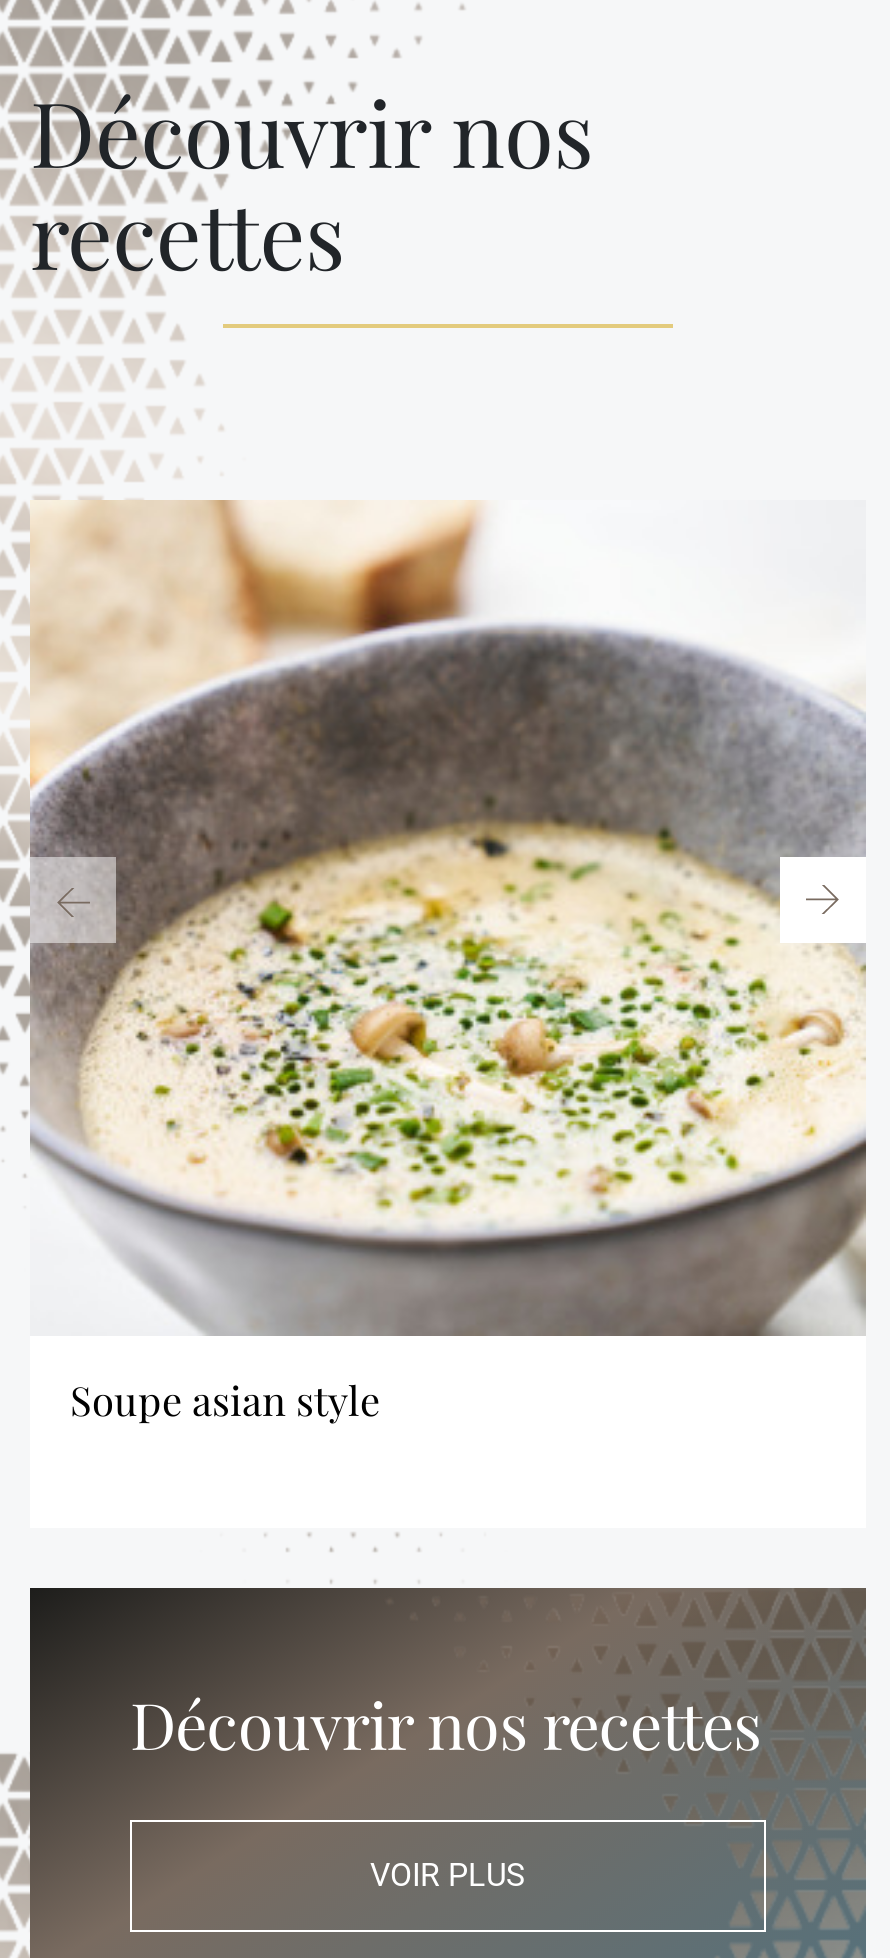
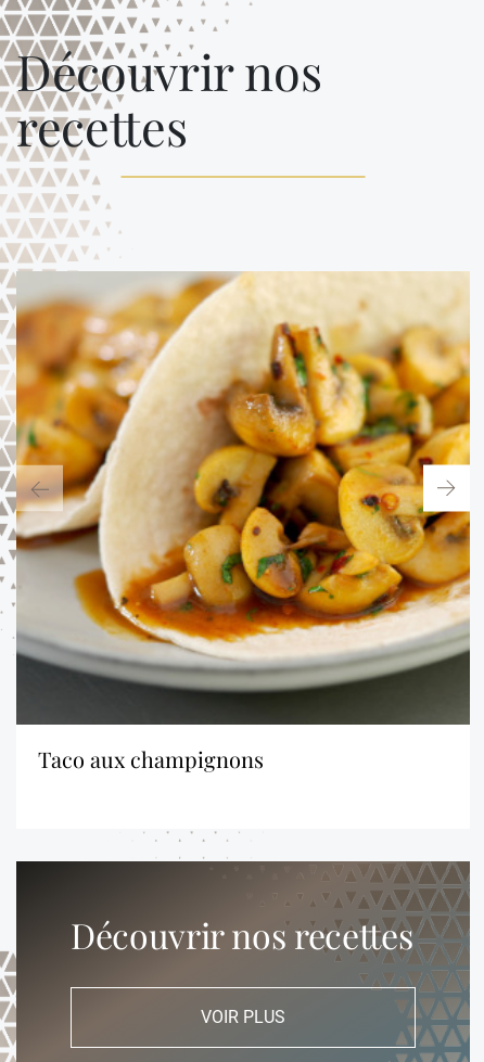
- [image]
- soupe asian style
+ [image]
+ taco aux champignons
